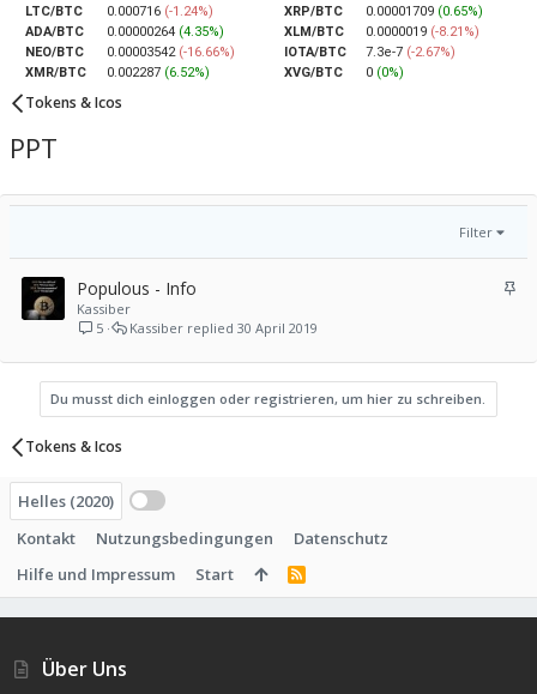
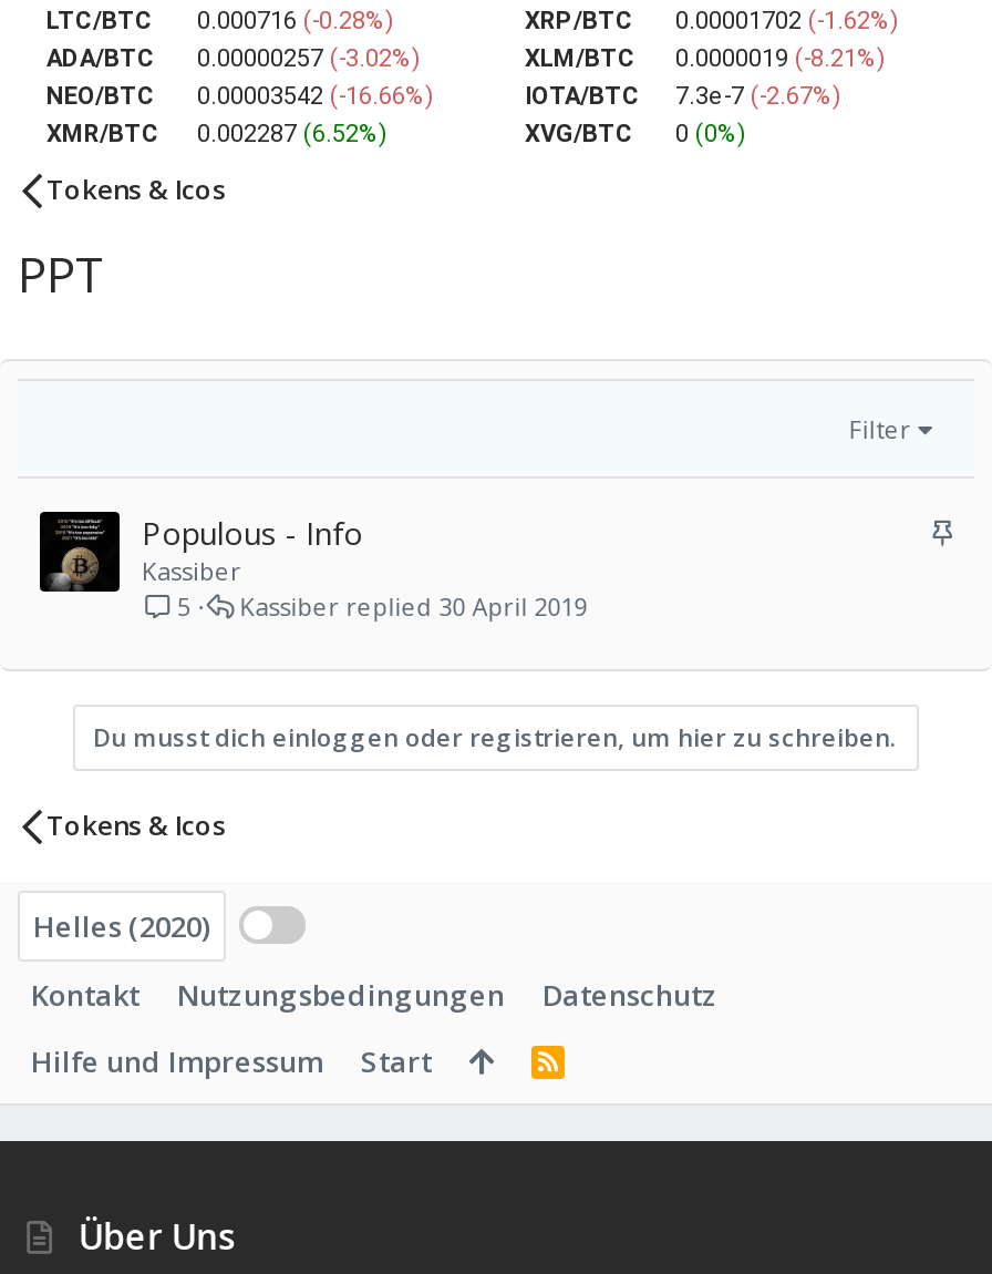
- LTC/BTC 0.000716 (-1.24%)
+ LTC/BTC 0.000716 (-0.28%)

- XRP/BTC 0.00001709 (0.65%)
+ XRP/BTC 0.00001702 (-1.62%)

- ADA/BTC 0.00000264 (4.35%)
+ ADA/BTC 0.00000257 (-3.02%)
